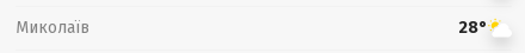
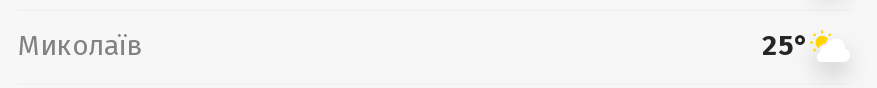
- 28°
+ 25°
